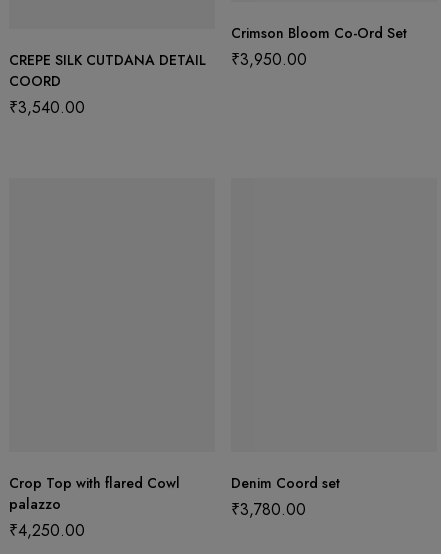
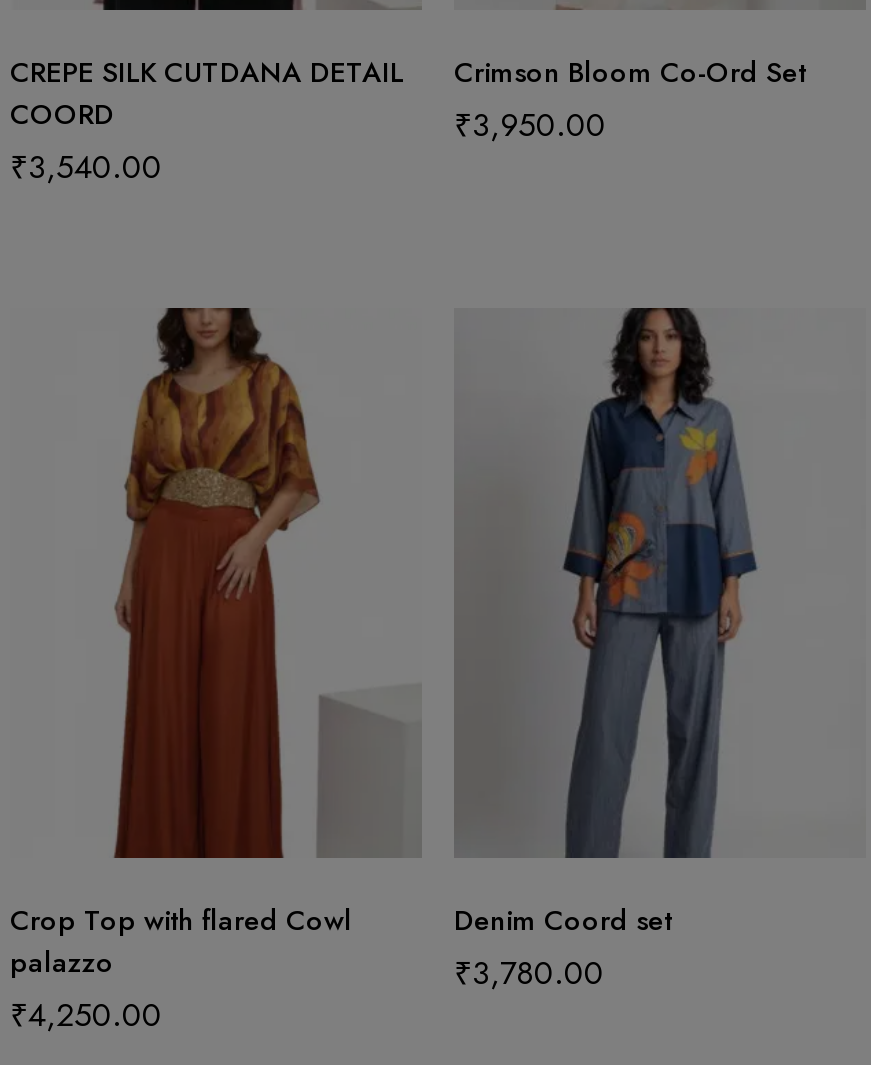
+ [image]

+ [image]
